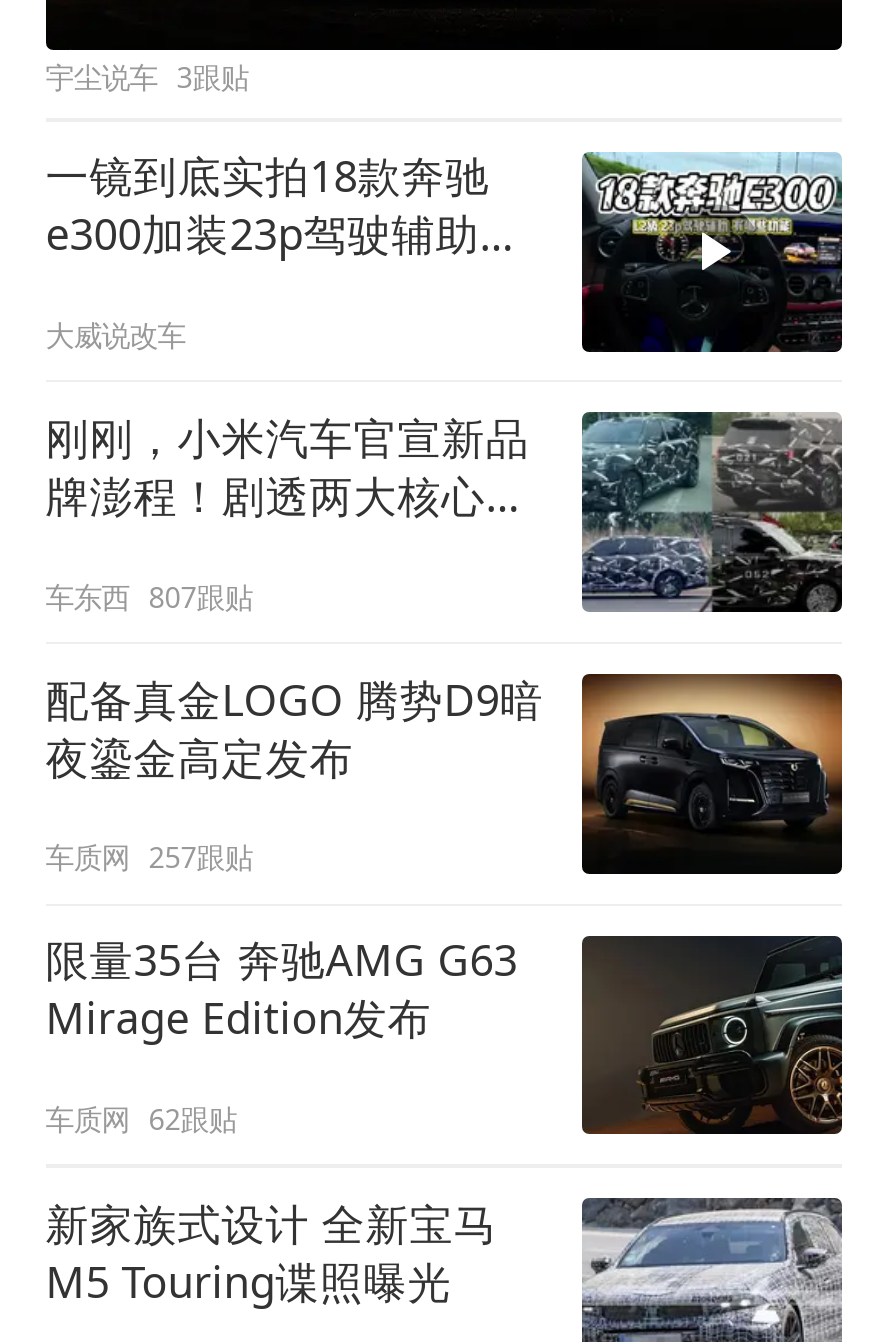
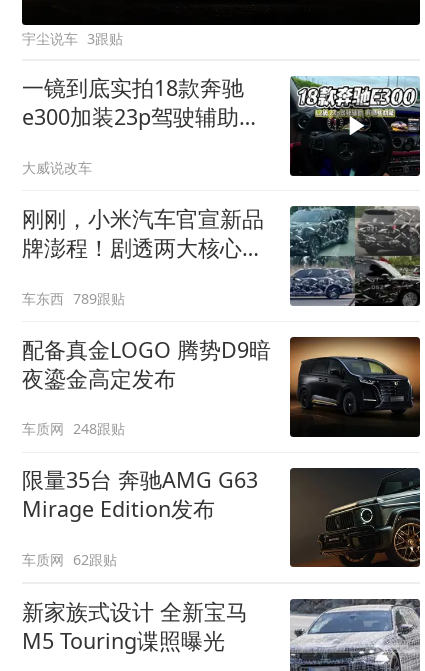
- 车东西 807跟贴
+ 车东西 789跟贴

- 车质网 257跟贴
+ 车质网 248跟贴
